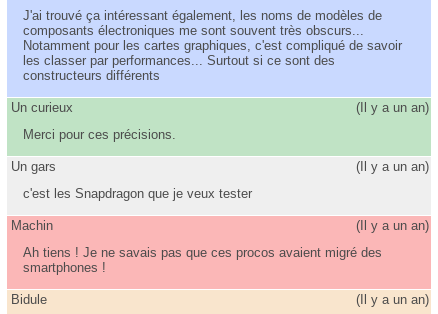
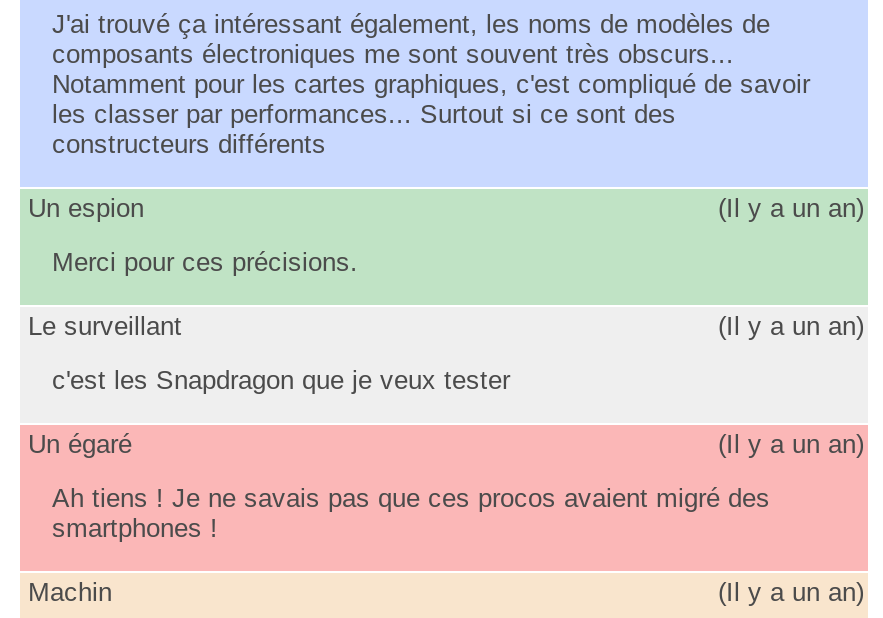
- Un curieux
+ Un espion

- Un gars
+ Le surveillant

moved down: Machin

+ Un égaré

- Bidule
